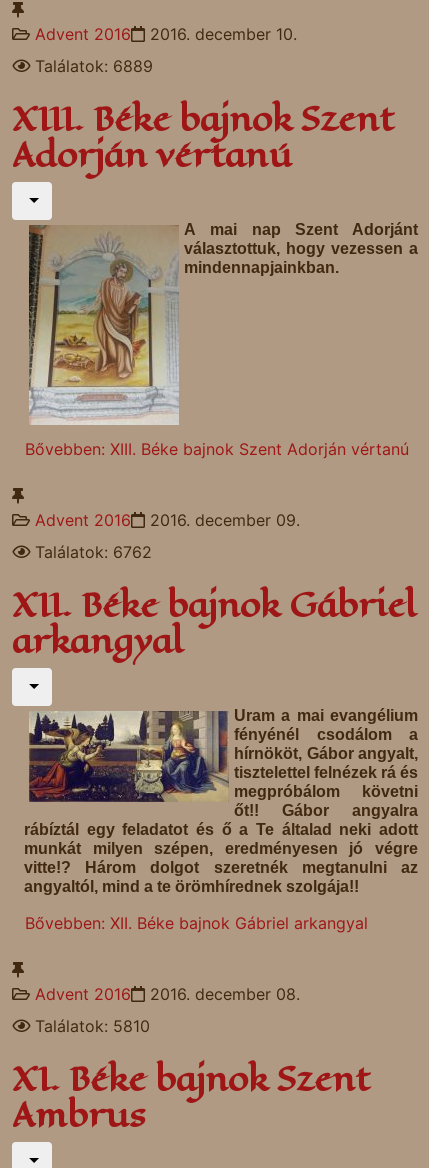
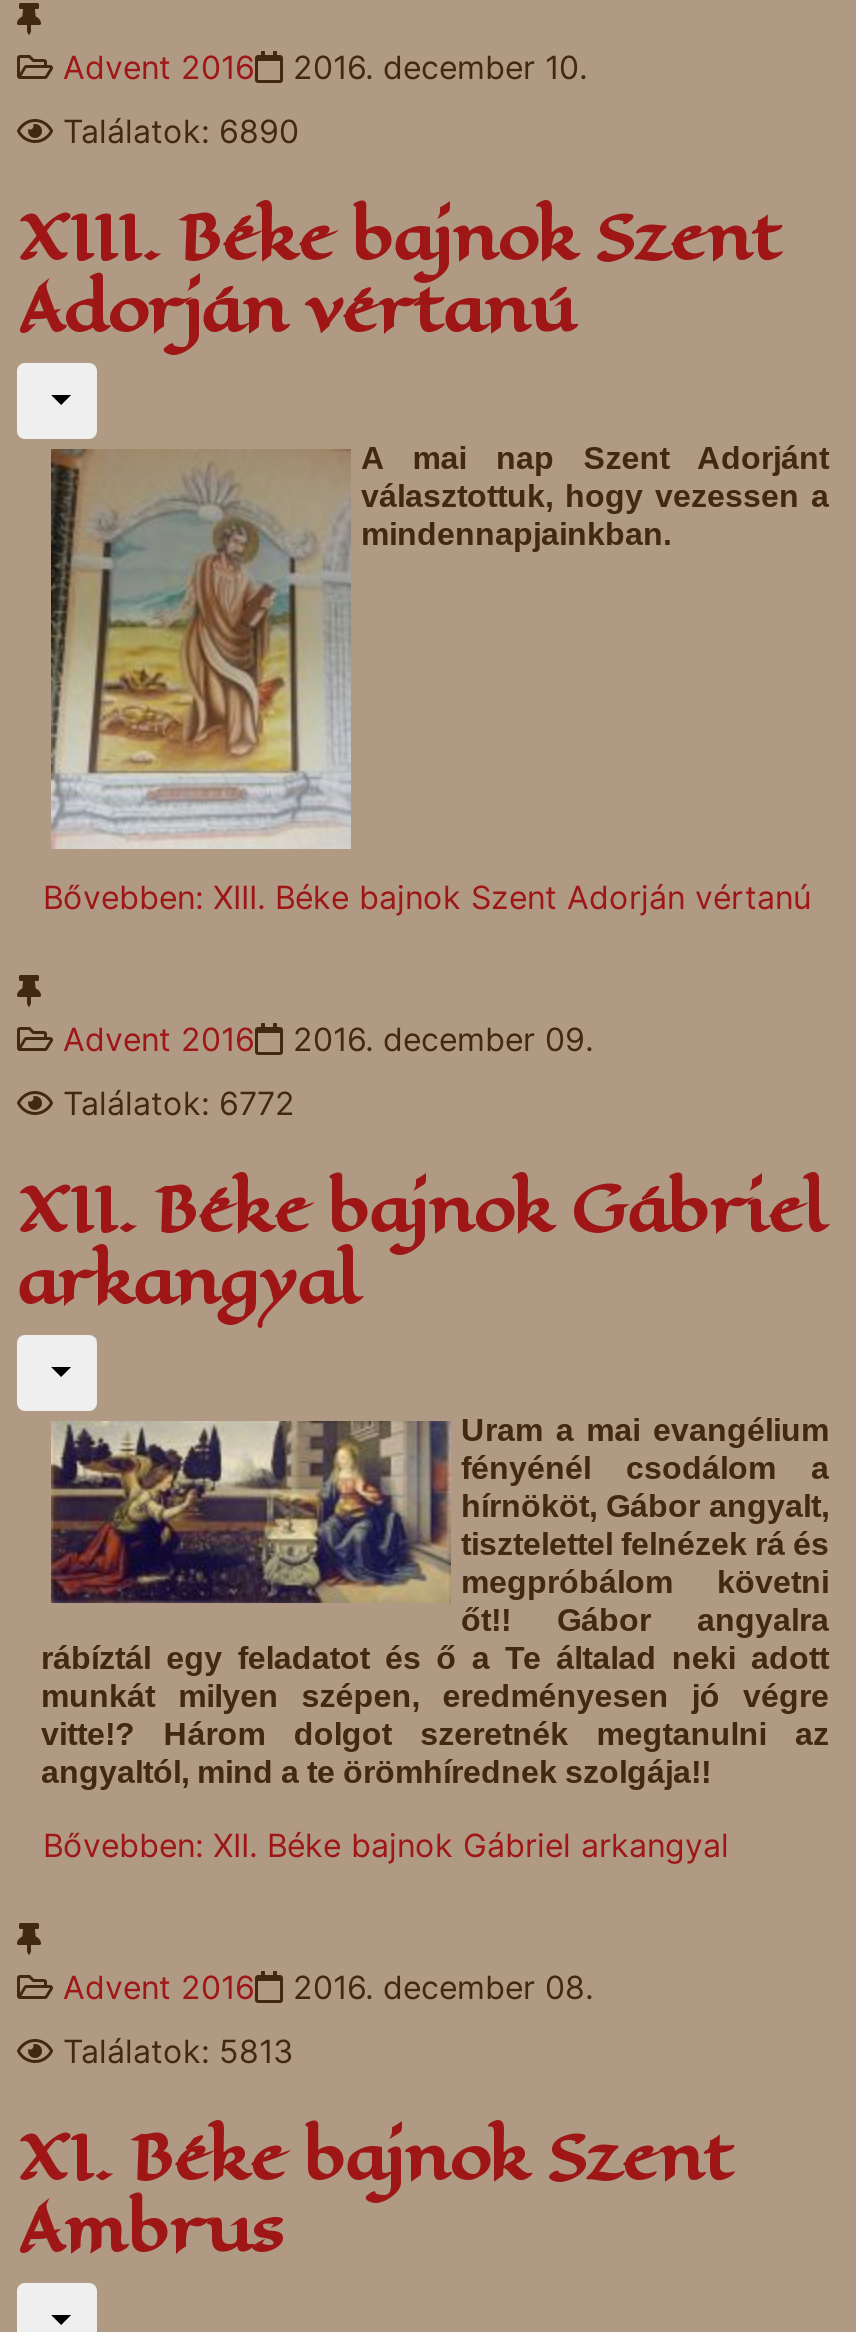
- Találatok: 6889
+ Találatok: 6890

- Találatok: 6762
+ Találatok: 6772

- Találatok: 5810
+ Találatok: 5813
